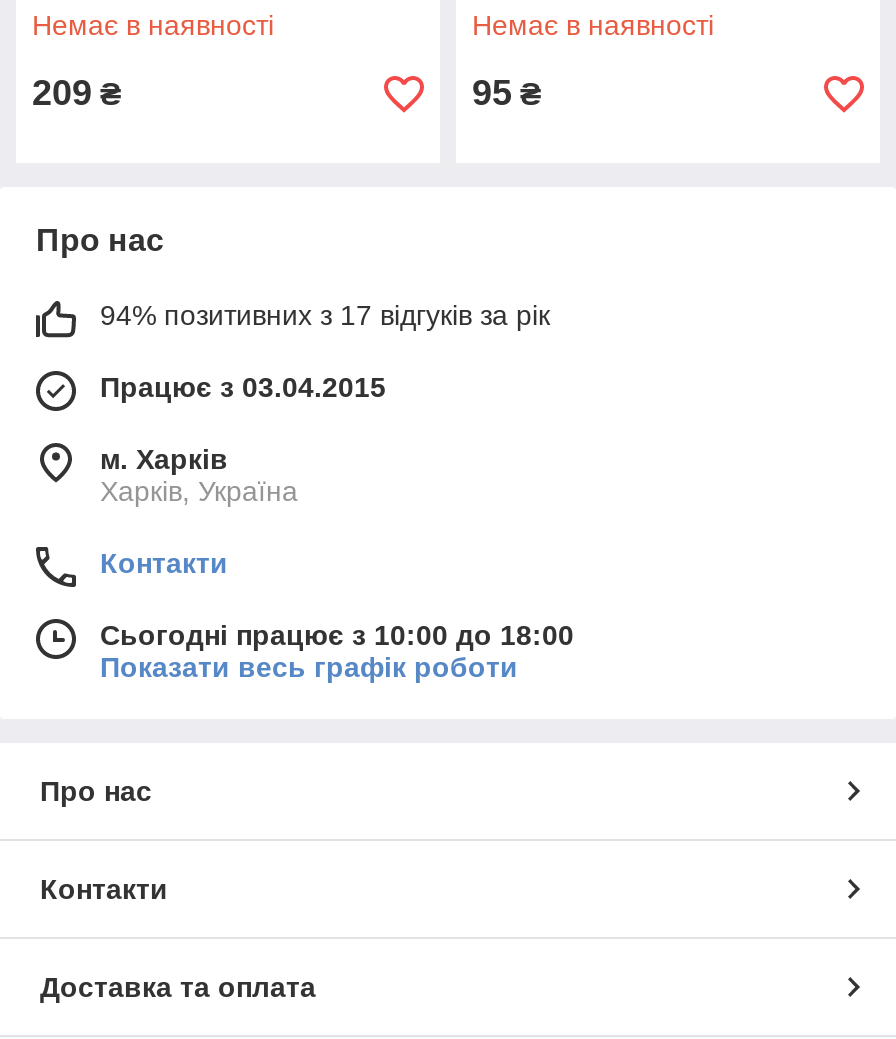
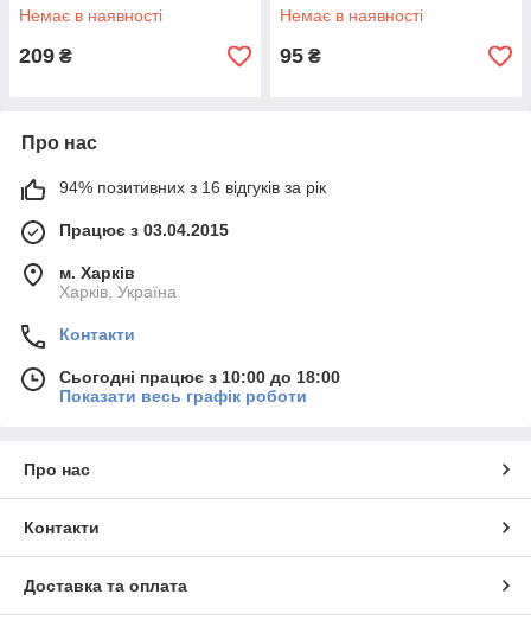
- 94% позитивних з 17 відгуків за рік
+ 94% позитивних з 16 відгуків за рік
